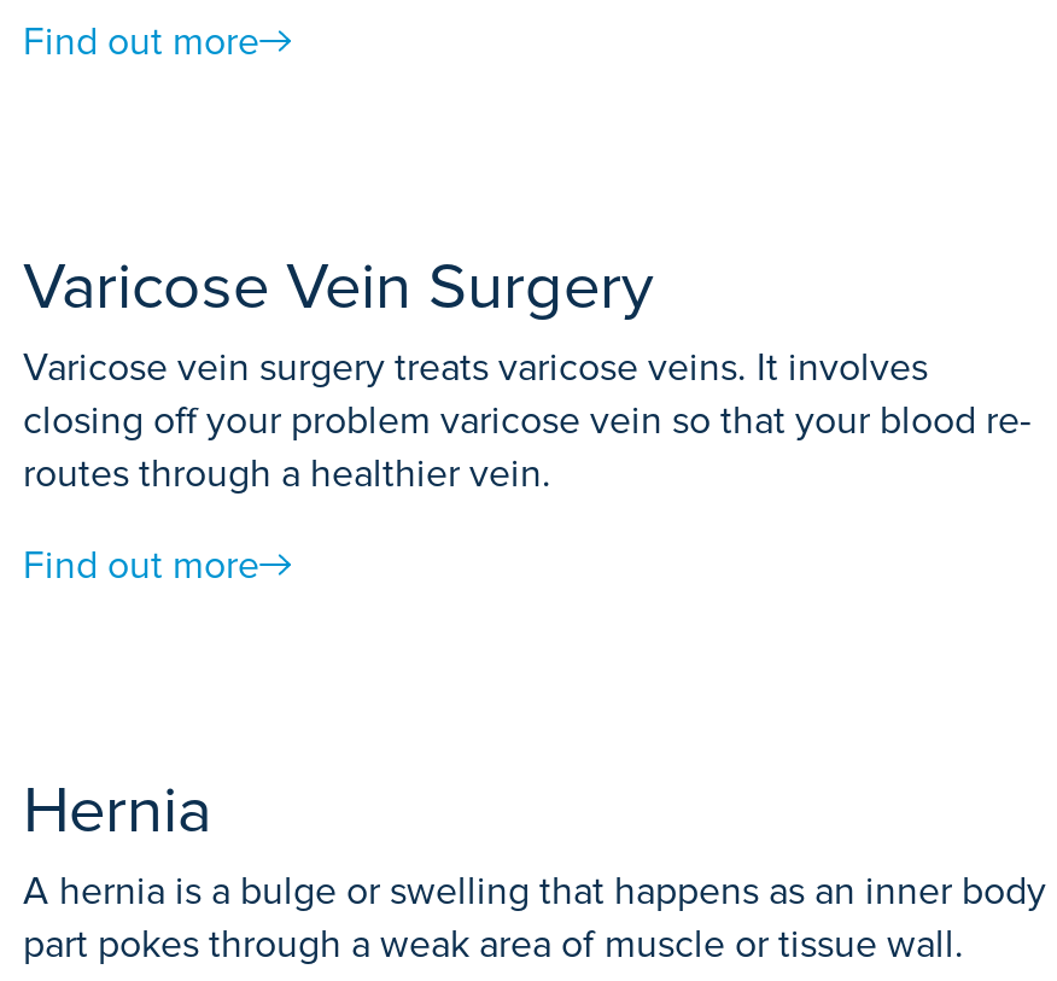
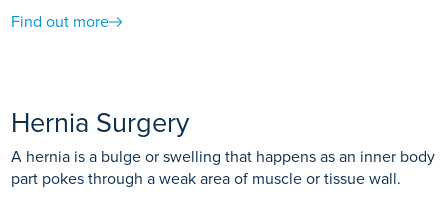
- Varicose Vein Surgery
- Varicose vein surgery treats varicose veins. It involves
- closing off your problem varicose vein so that your blood re-
- routes through a healthier vein.
- Find out more
- Hernia
+ Hernia Surgery
